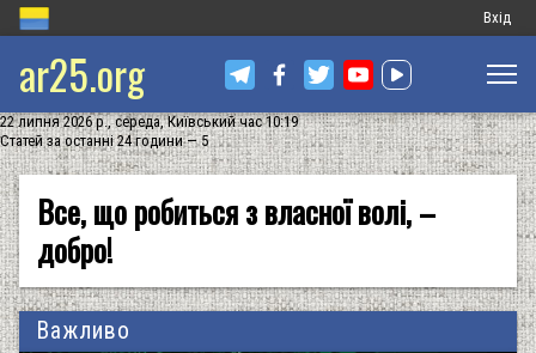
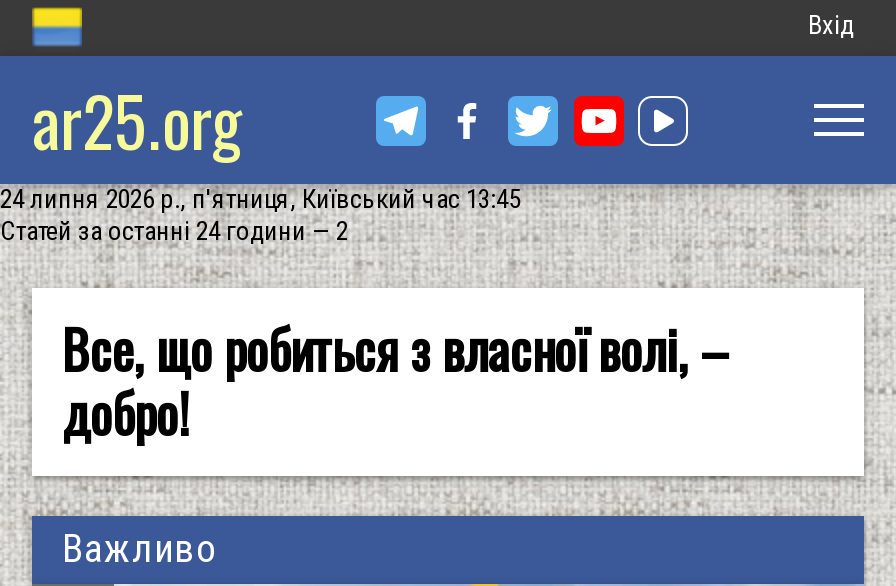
- 22 липня 2026 р., середа, Київський час 10:19
+ 24 липня 2026 р., п'ятниця, Київський час 13:45

- Статей за останні 24 години — 5
+ Статей за останні 24 години — 2
